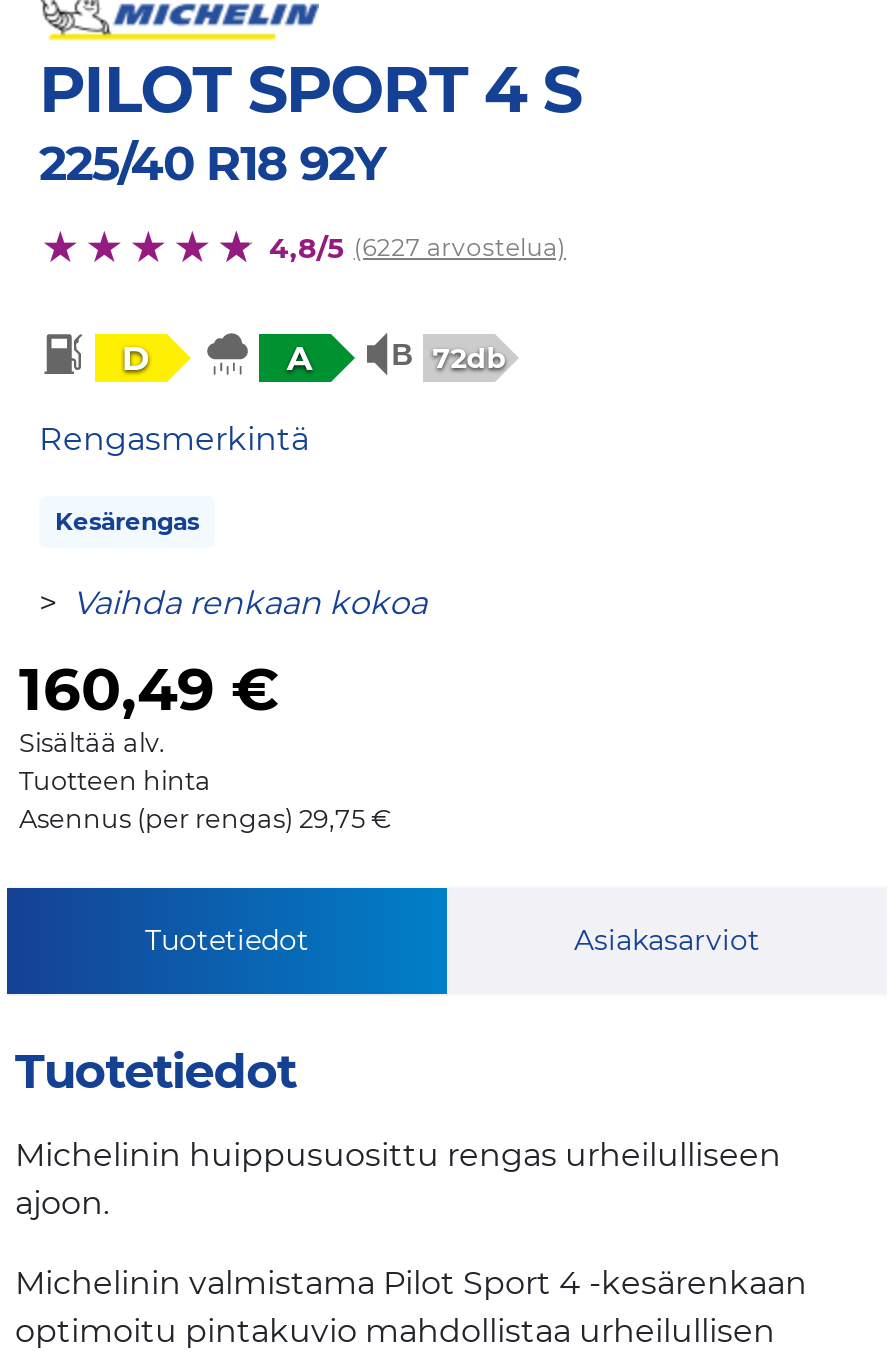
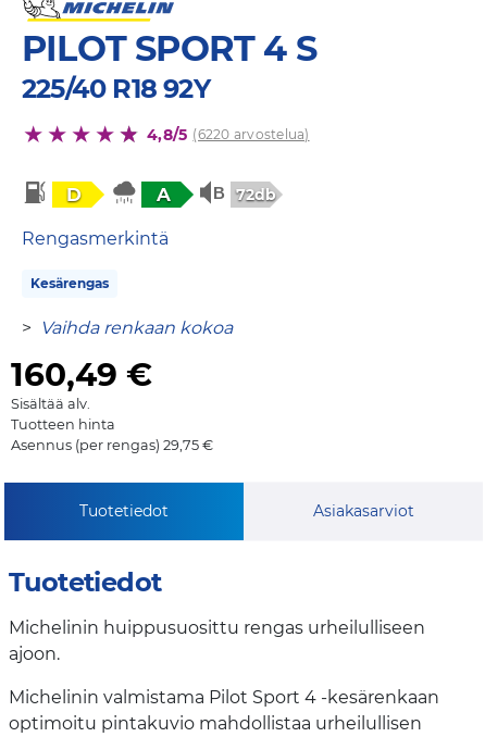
- 4,8/5 (6227 arvostelua)
+ 4,8/5 (6220 arvostelua)
